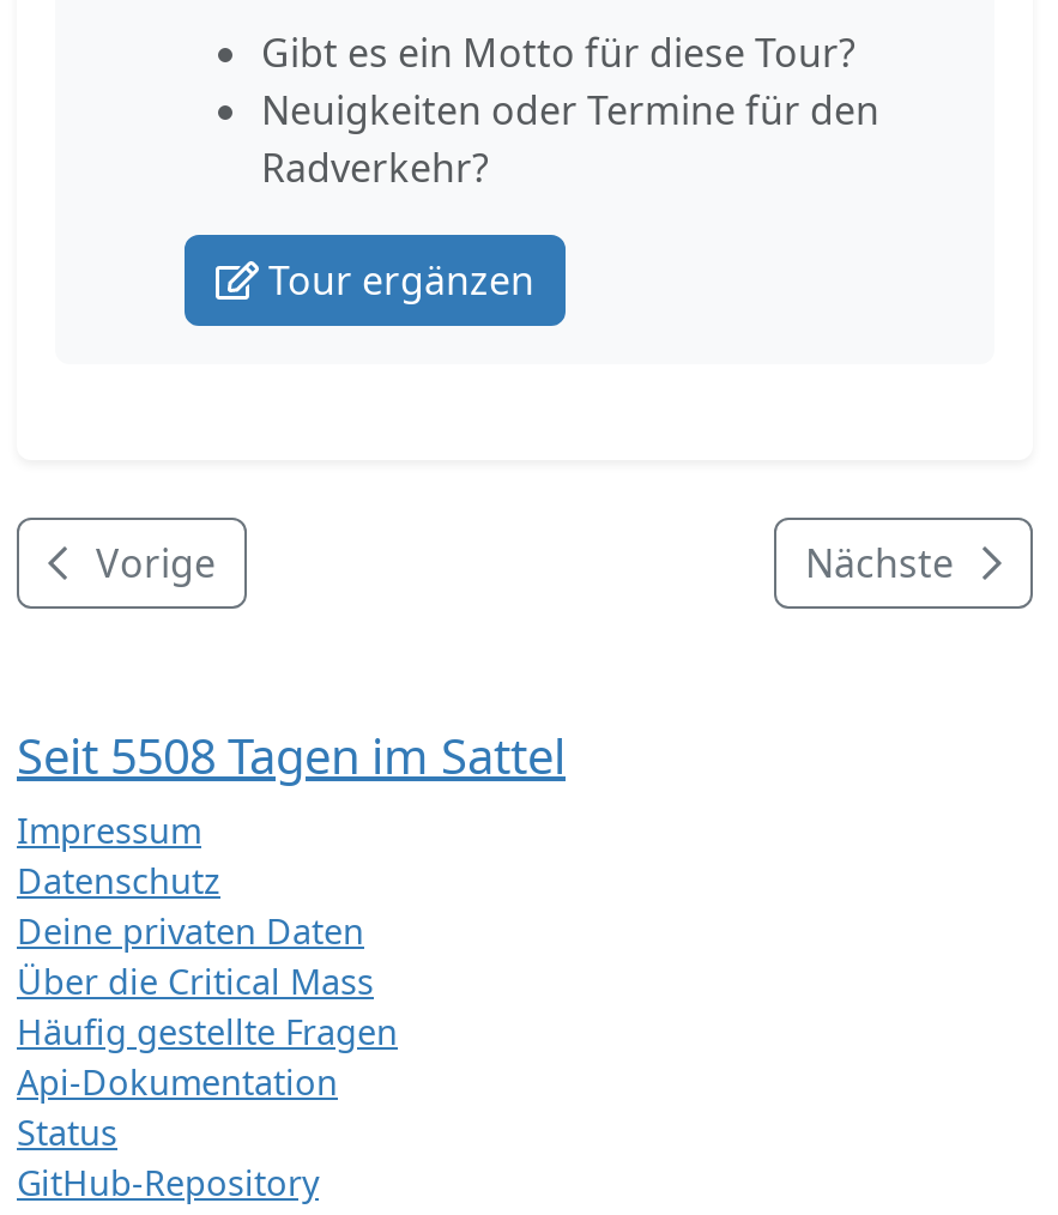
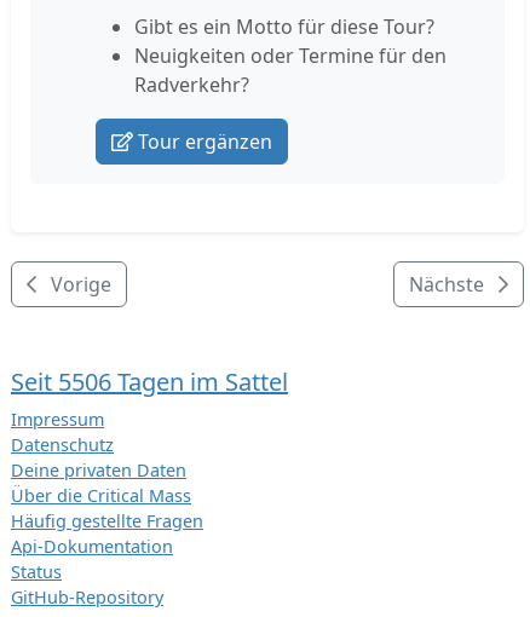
- Seit 5508 Tagen im Sattel
+ Seit 5506 Tagen im Sattel
